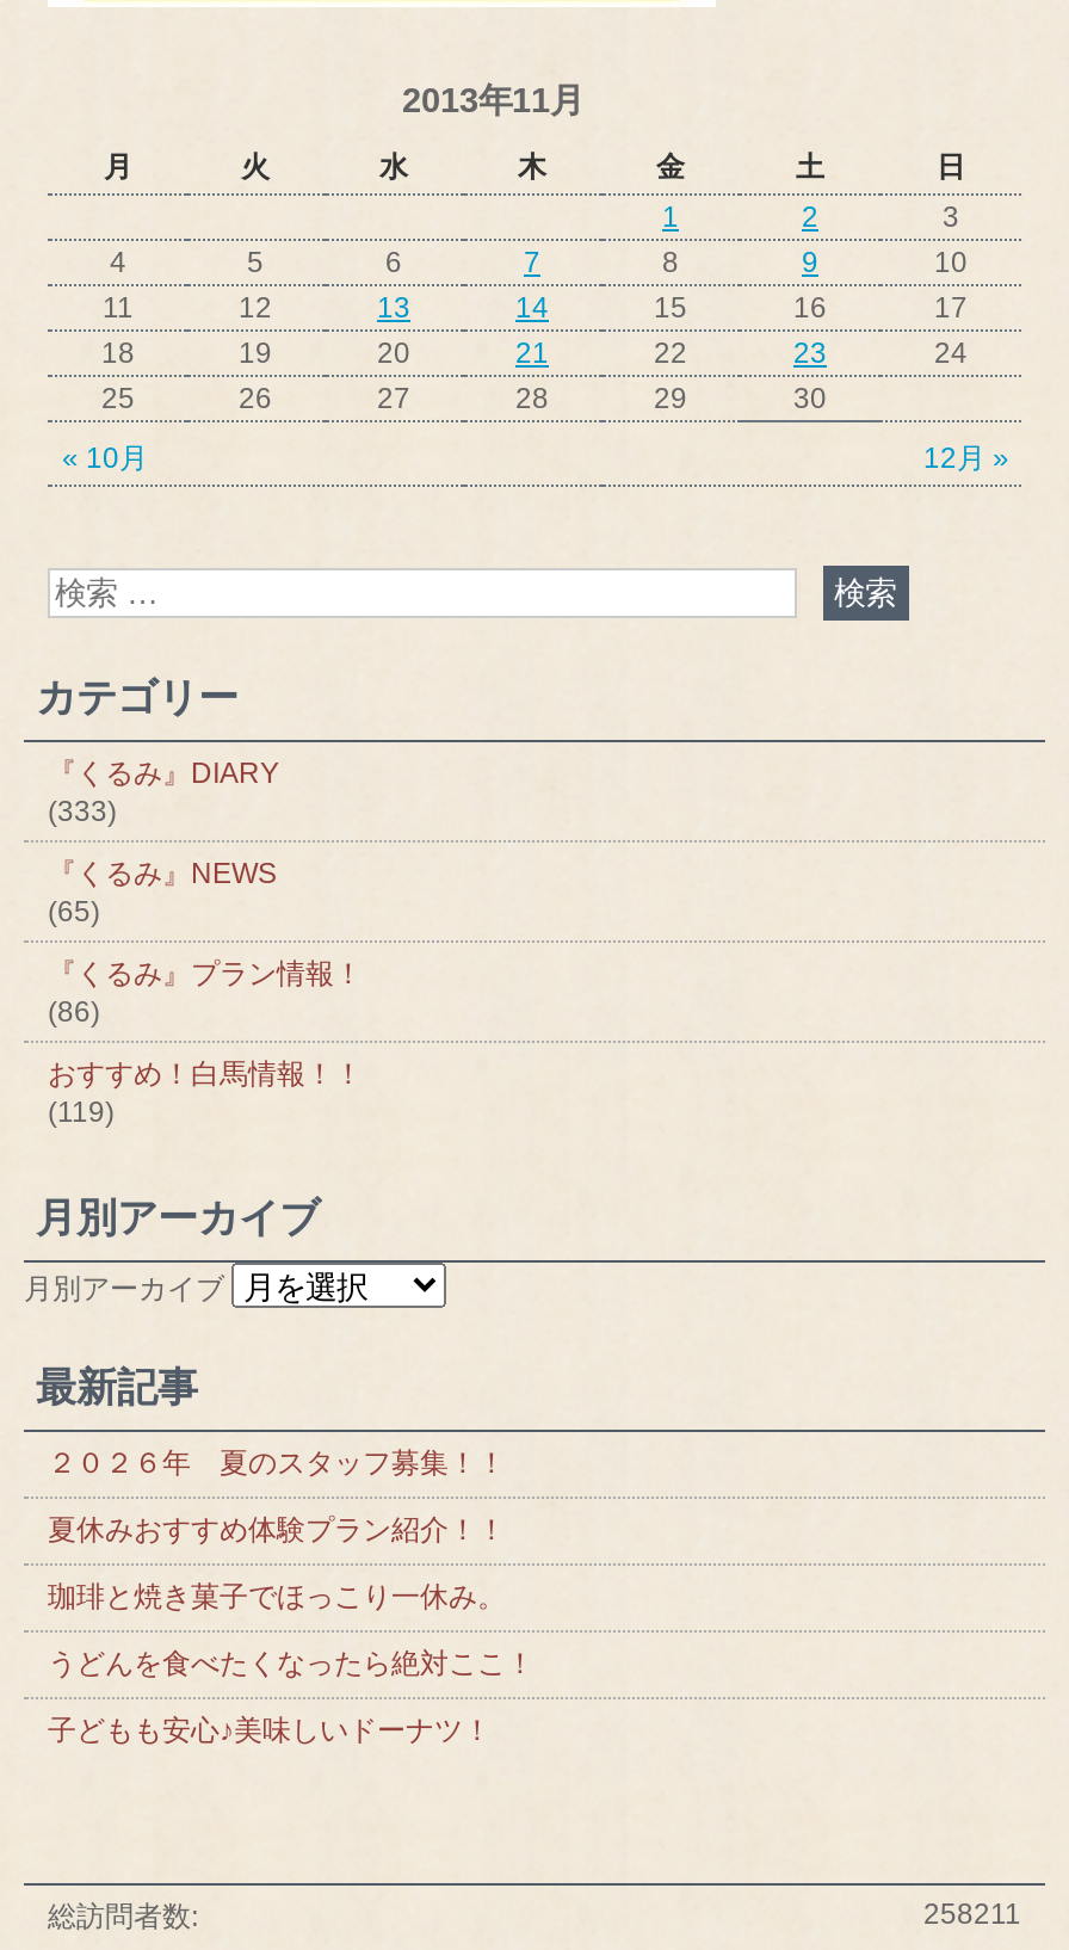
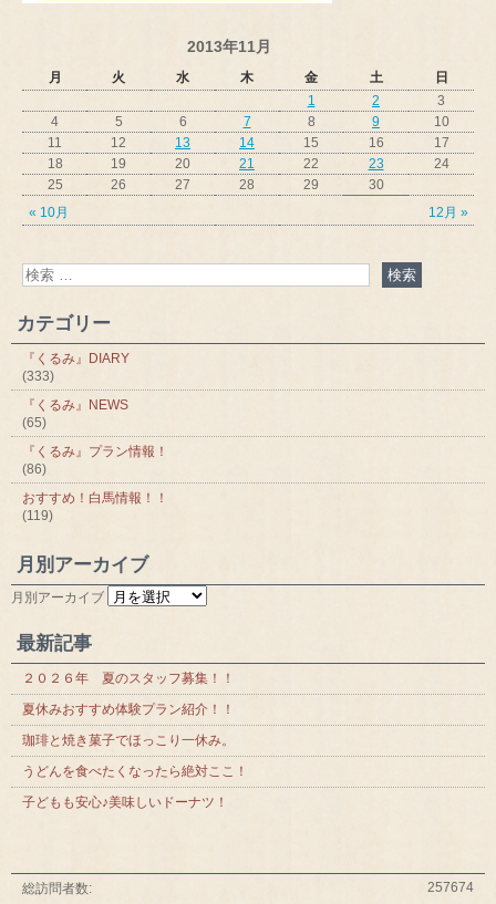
- 258211
+ 257674
